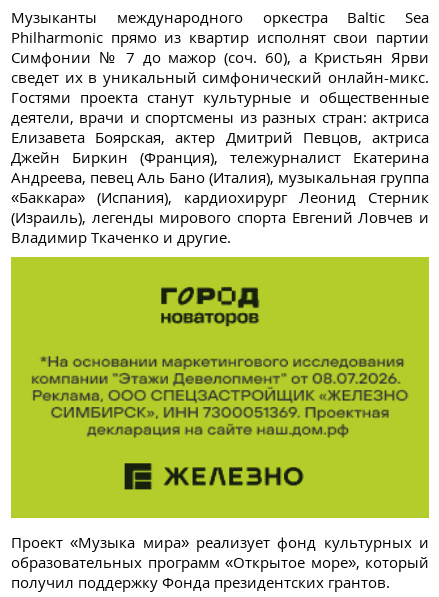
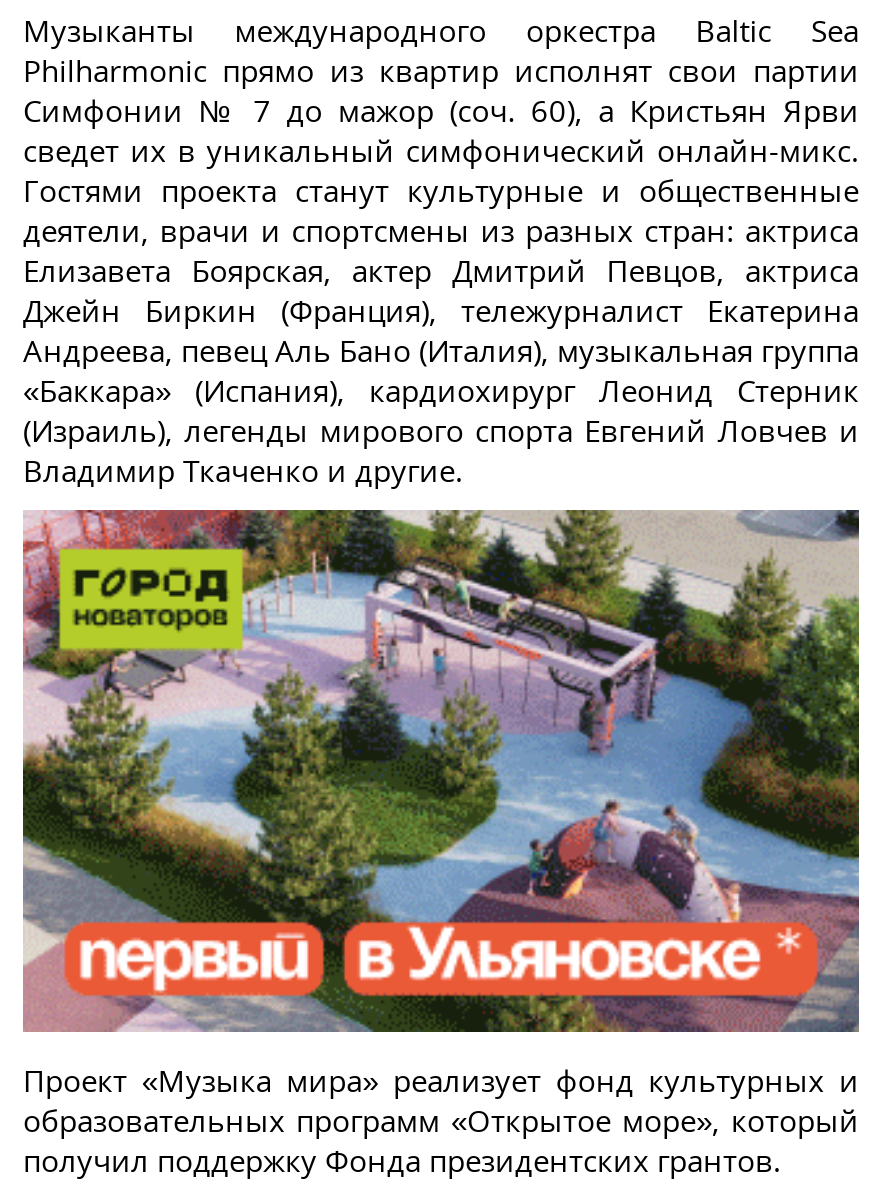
- [image]
+ [image]
